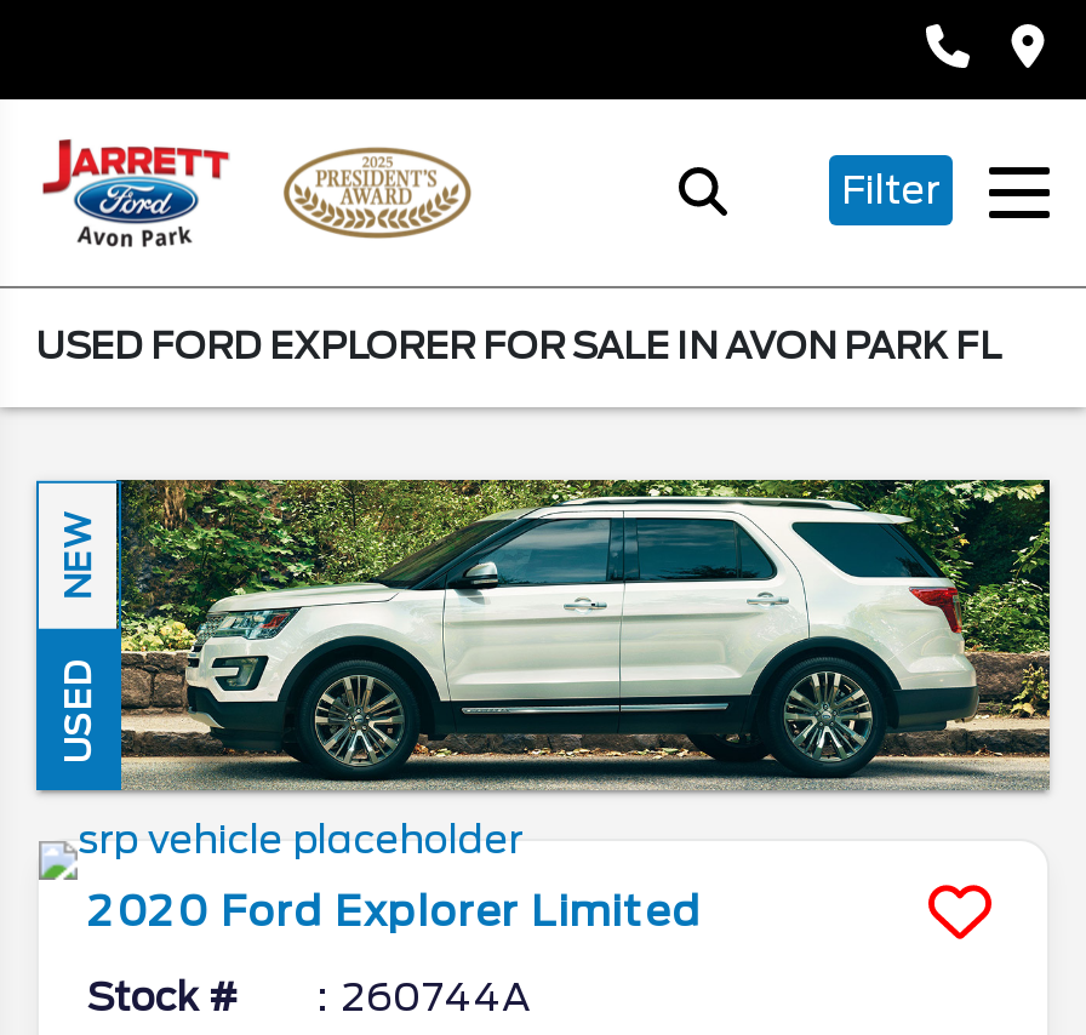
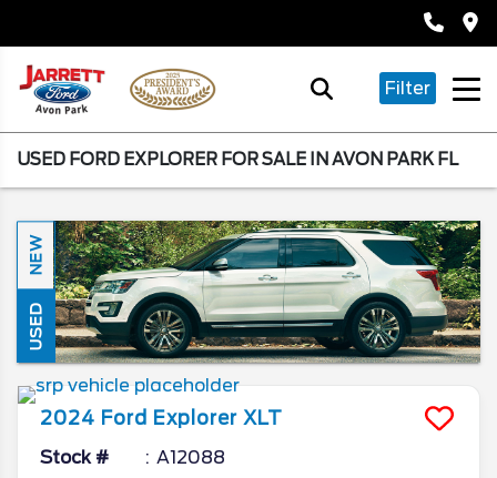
- 2020 Ford Explorer Limited
+ 2024 Ford Explorer XLT

- 260744A
+ A12088
